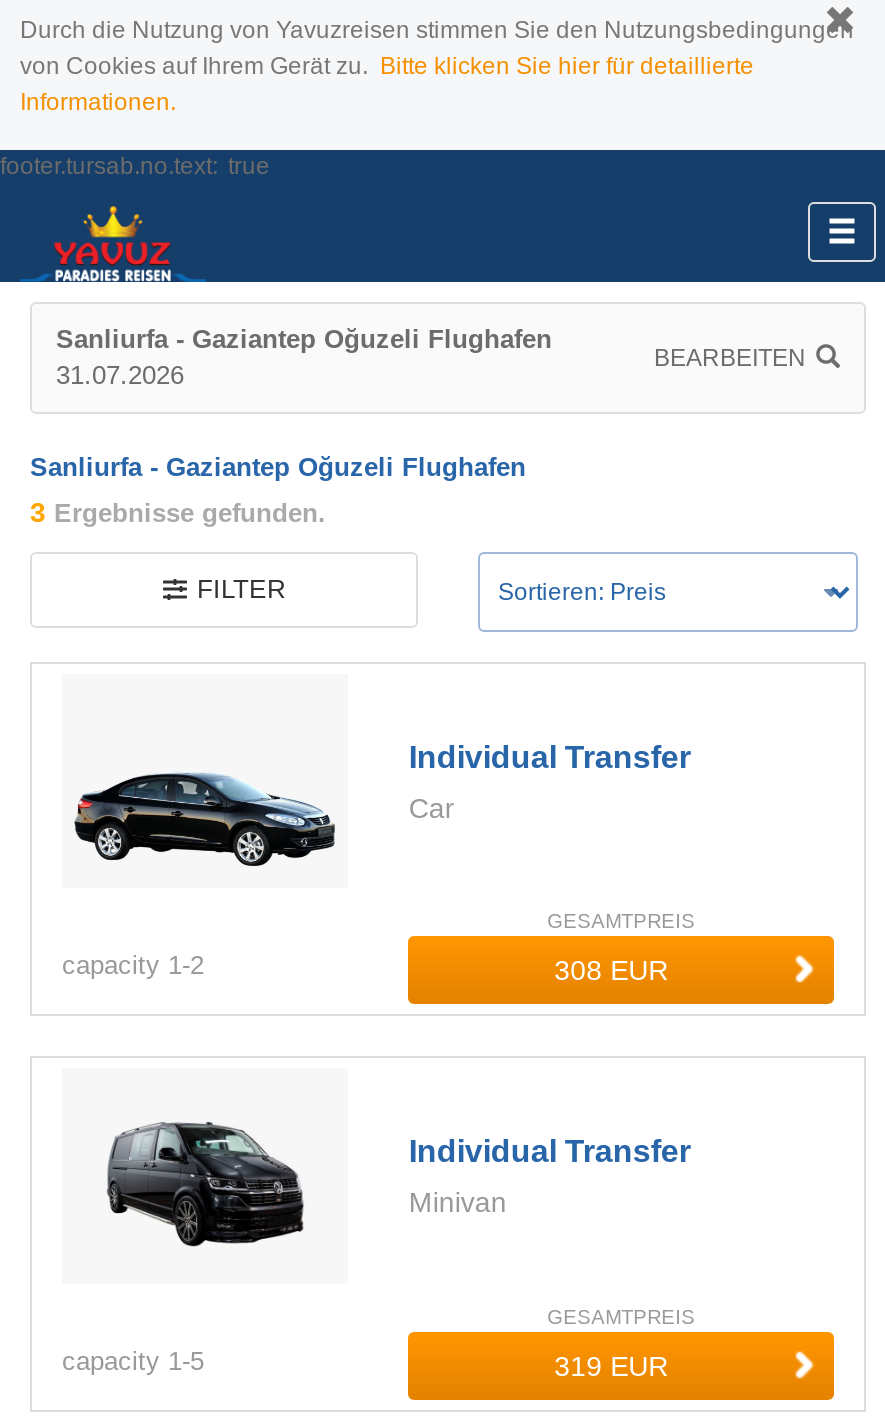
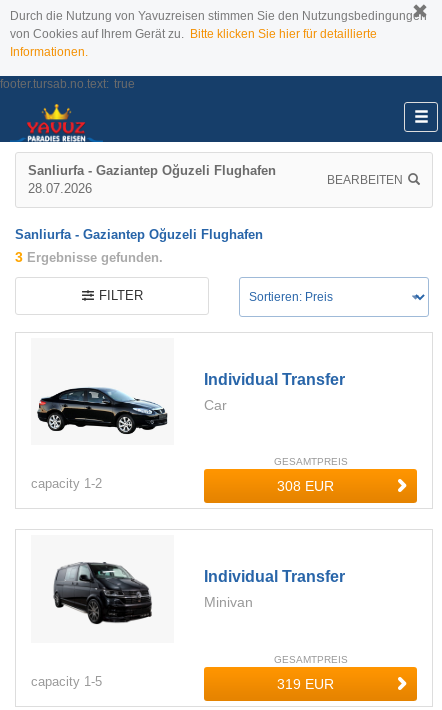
- 31.07.2026
+ 28.07.2026
